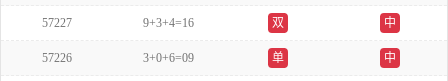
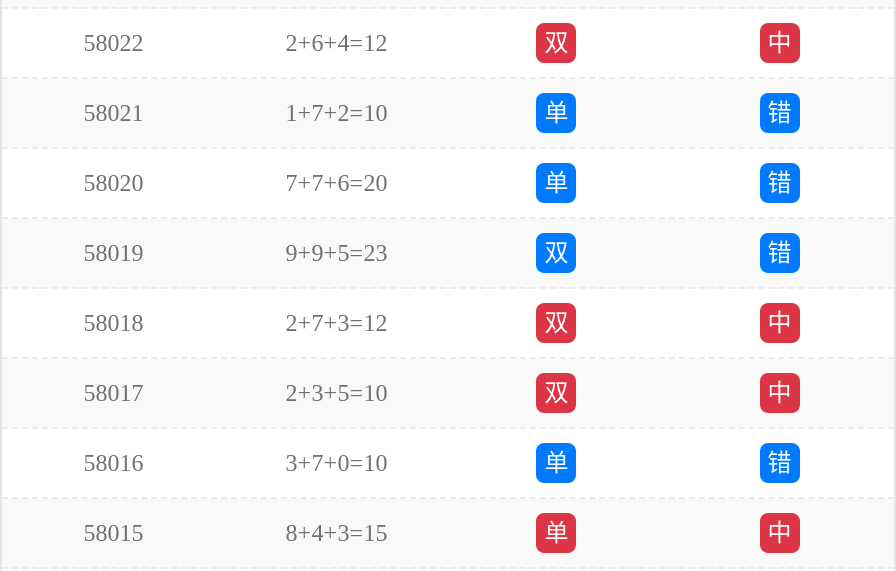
- 57227
+ 58022

- 9+3+4=16
+ 2+6+4=12

- 57226
- 3+0+6=09
+ 58021
+ 1+7+2=10
+ 单
+ 错
+ 58020
+ 7+7+6=20
+ 单
+ 错
+ 58019
+ 9+9+5=23
+ 双
+ 错
+ 58018
+ 2+7+3=12
+ 双
+ 中
+ 58017
+ 2+3+5=10
+ 双
+ 中
+ 58016
+ 3+7+0=10
+ 单
+ 错
+ 58015
+ 8+4+3=15
